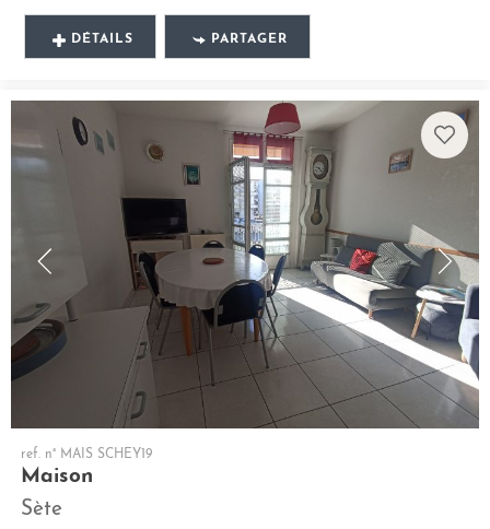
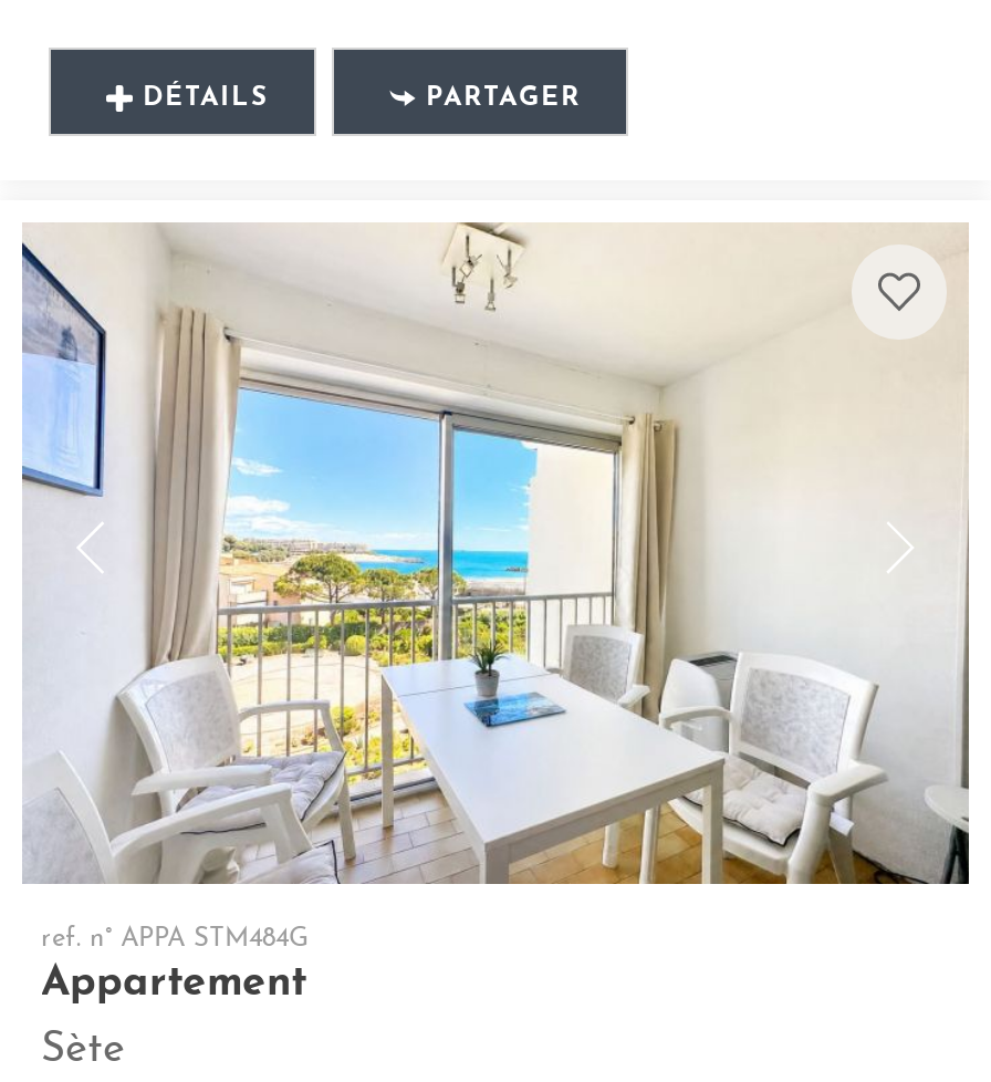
- [image]
- ref. n° MAIS SCHEY19
- Maison
+ [image]
+ ref. n° APPA STM484G
+ Appartement
